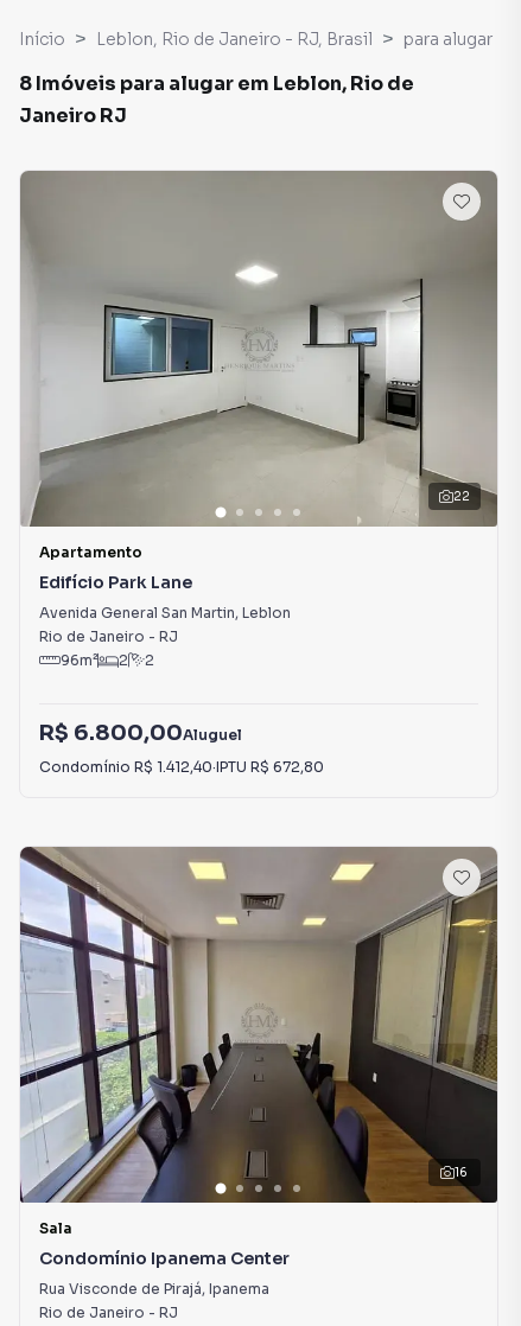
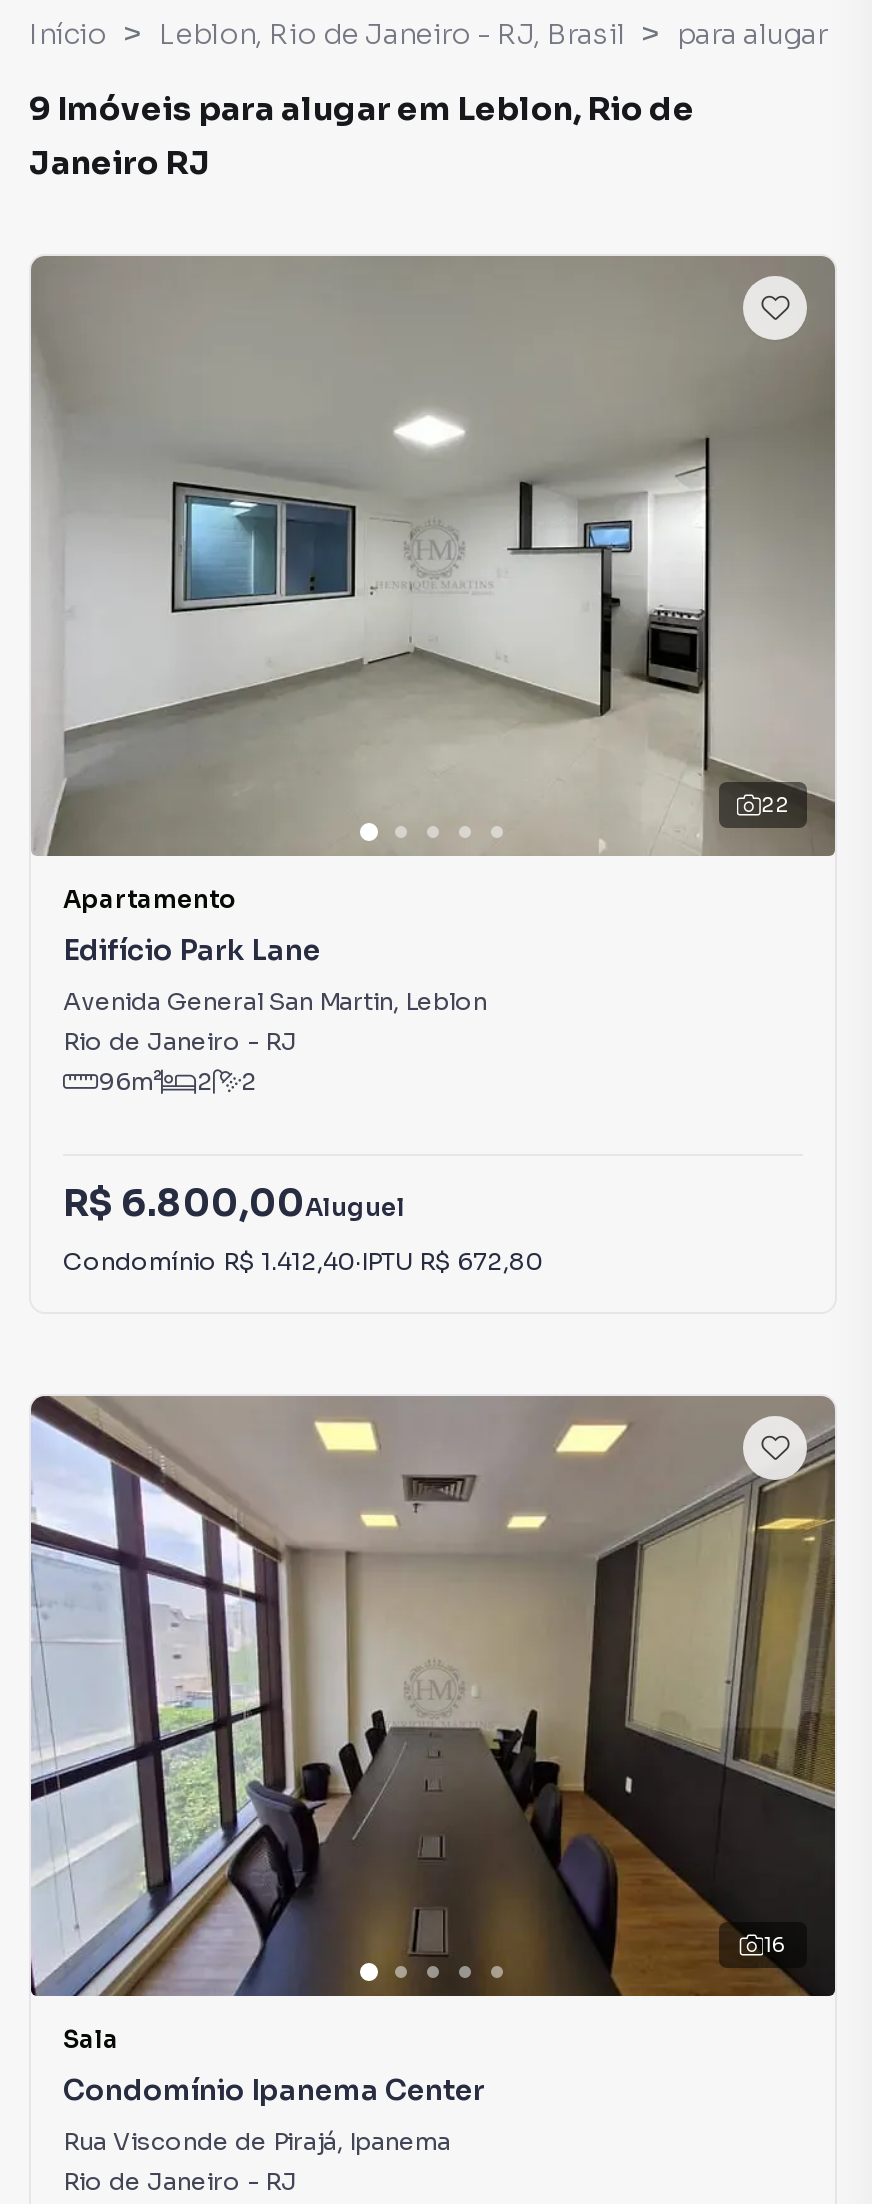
- 8 Imóveis para alugar em Leblon, Rio de
+ 9 Imóveis para alugar em Leblon, Rio de
